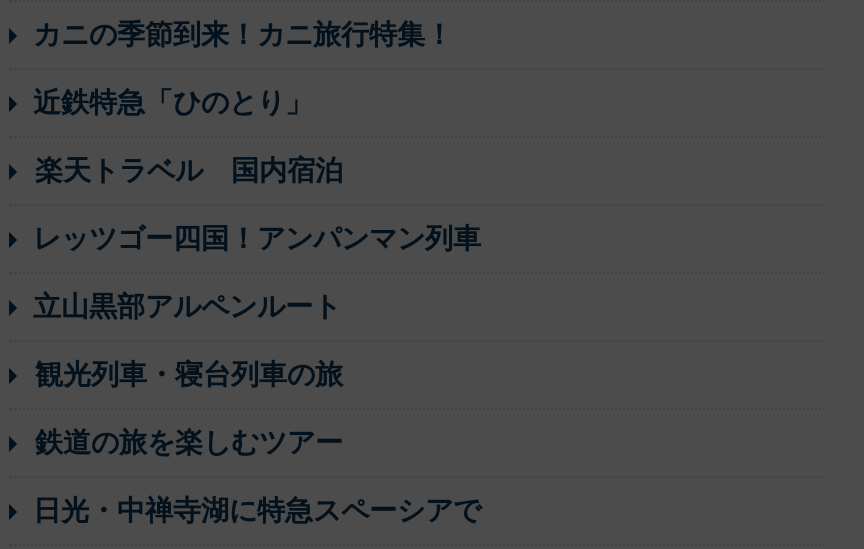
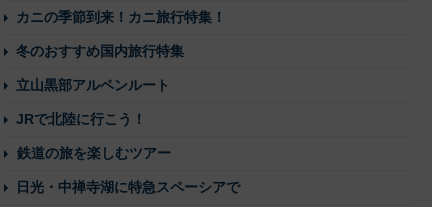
- 近鉄特急「ひのとり」
- 楽天トラベル 国内宿泊
- レッツゴー四国！アンパンマン列車
+ 冬のおすすめ国内旅行特集

- 観光列車・寝台列車の旅
+ JRで北陸に行こう！
